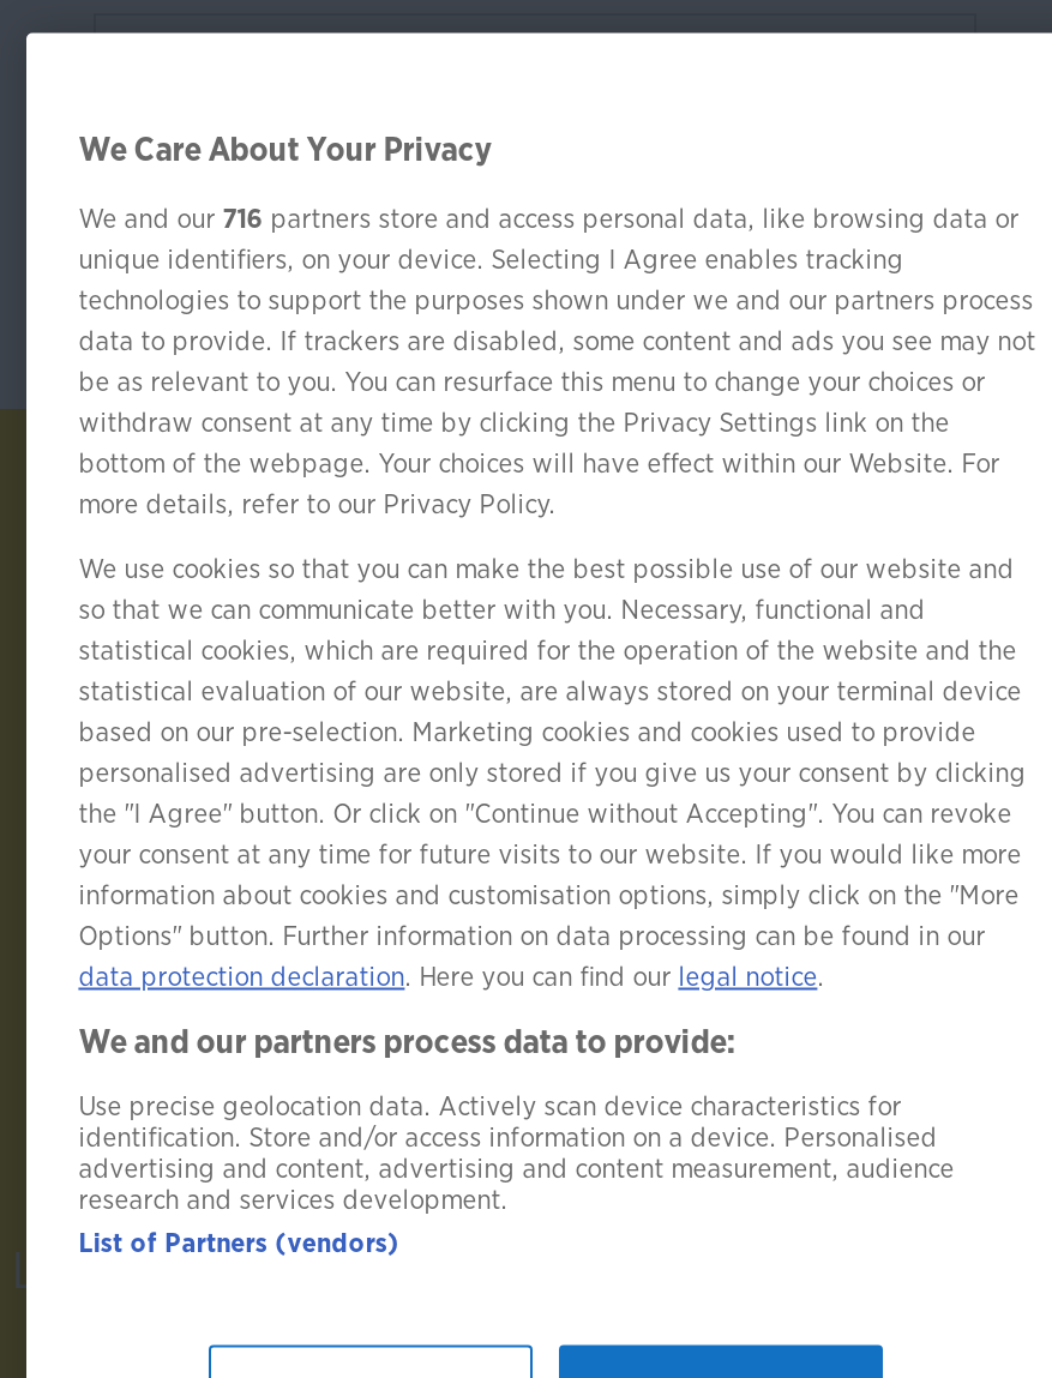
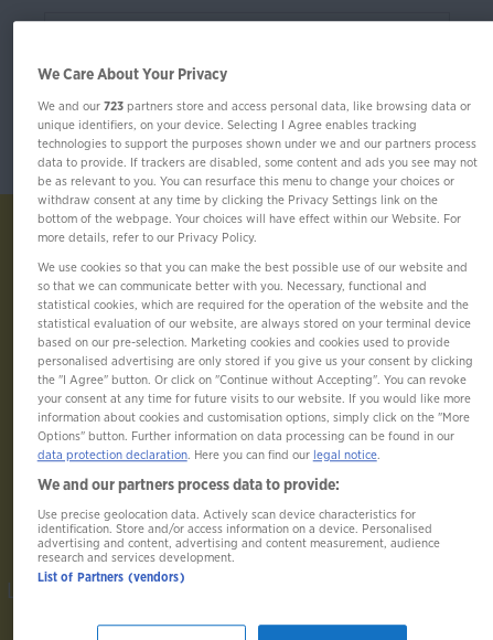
- We and our 716 partners store and access personal data, like browsing data or
+ We and our 723 partners store and access personal data, like browsing data or
